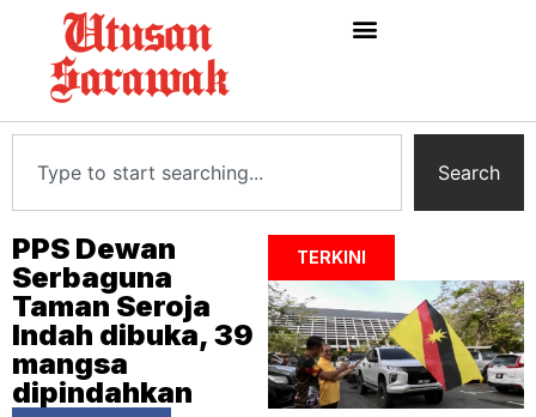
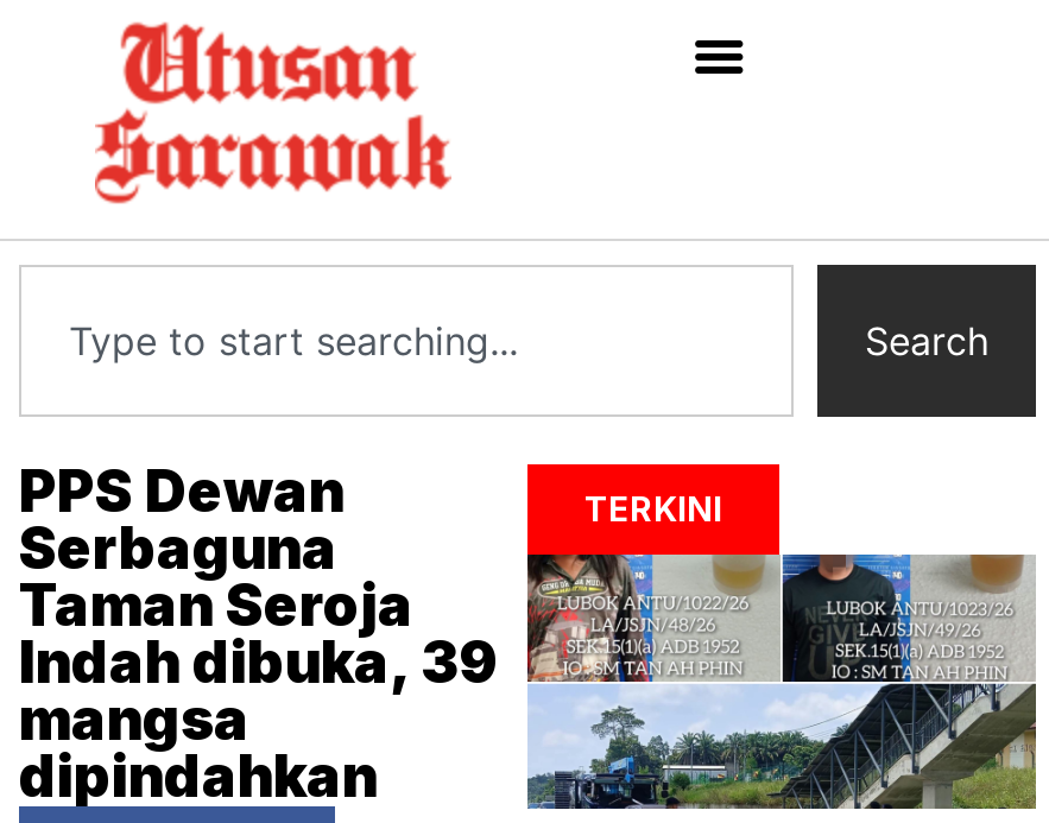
- [image]
+ [image]
